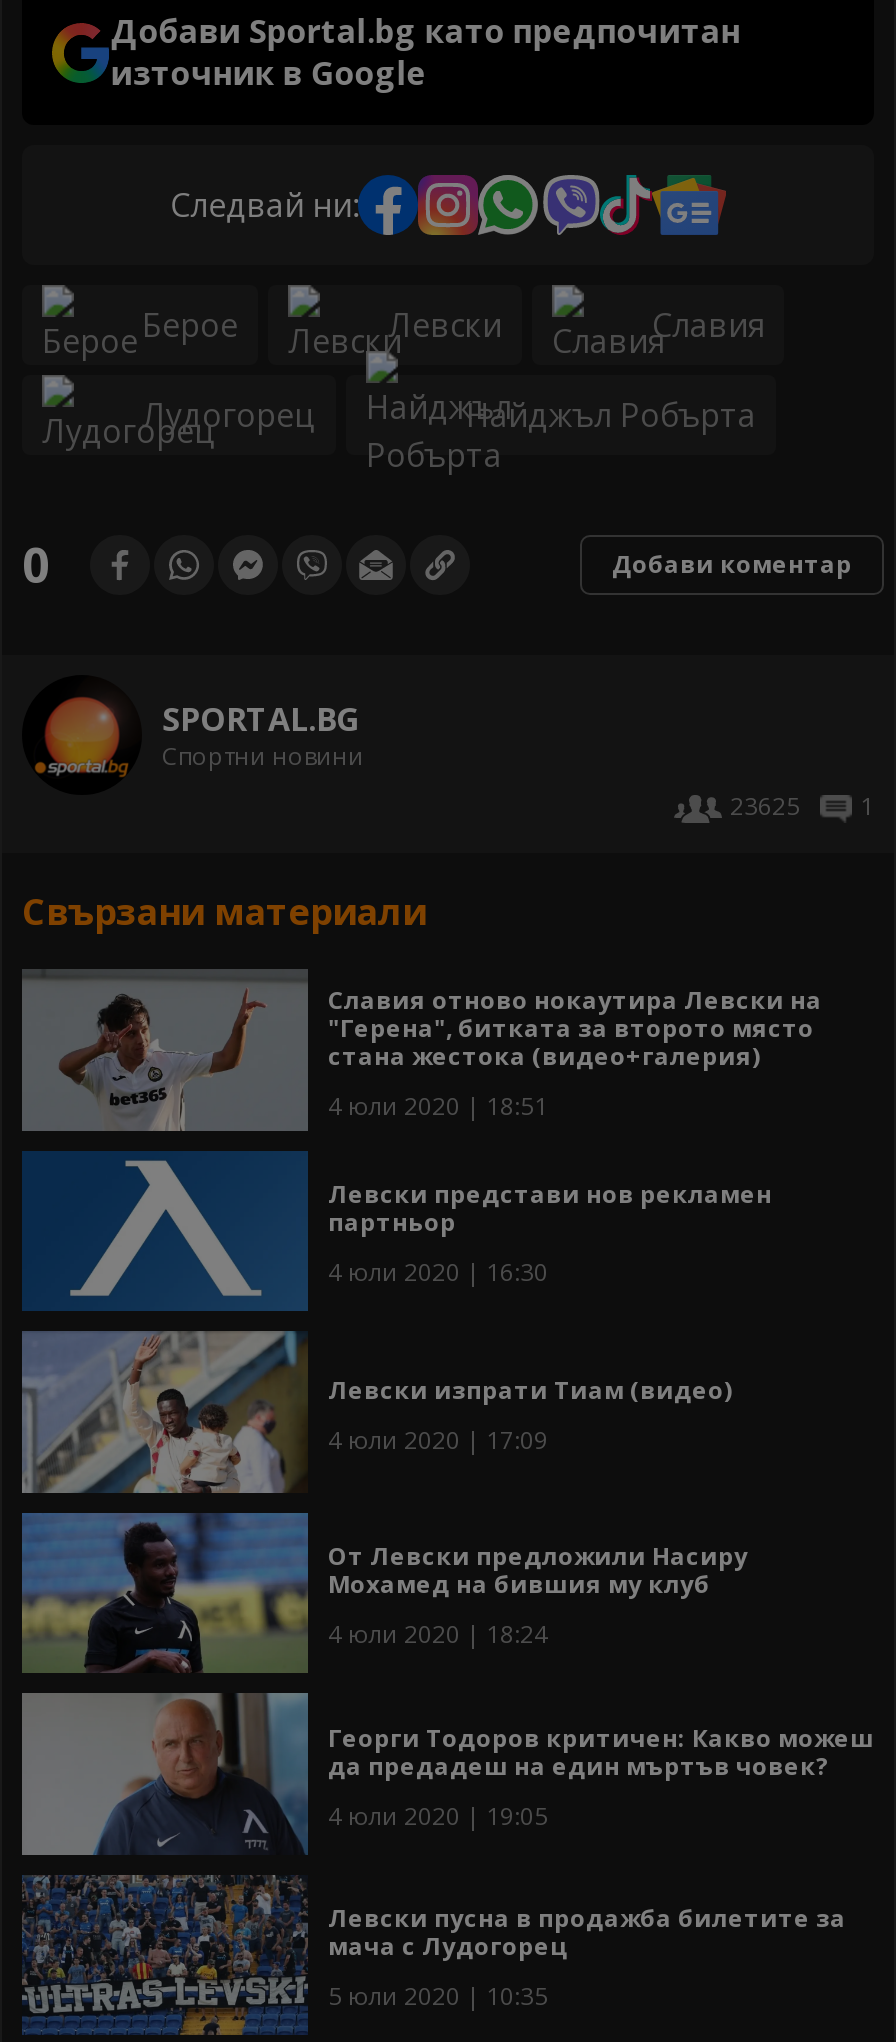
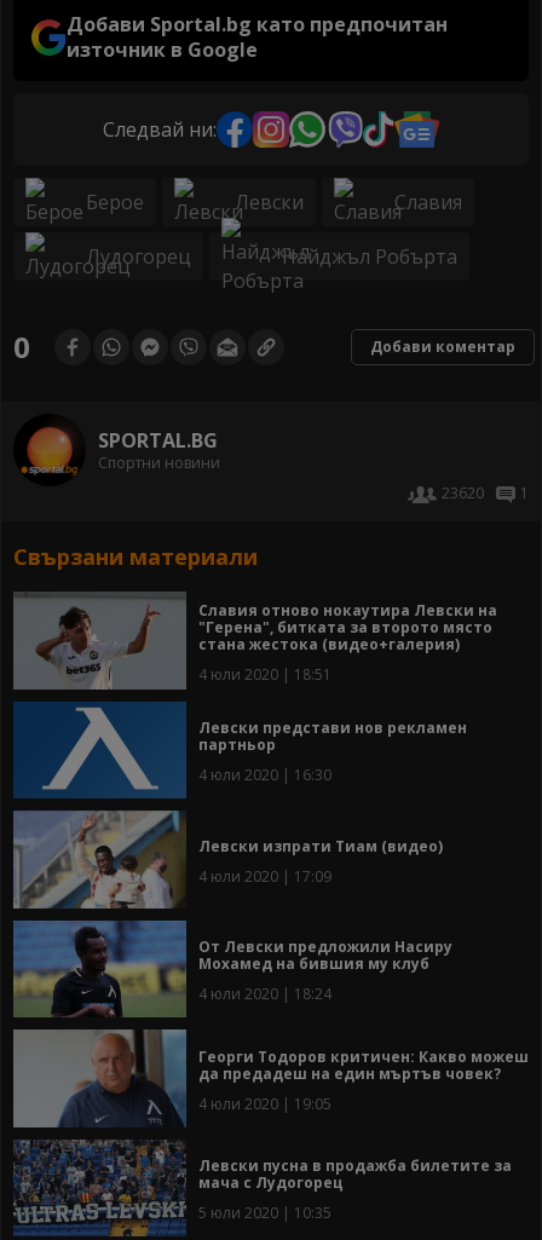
- 23625 1
+ 23620 1
